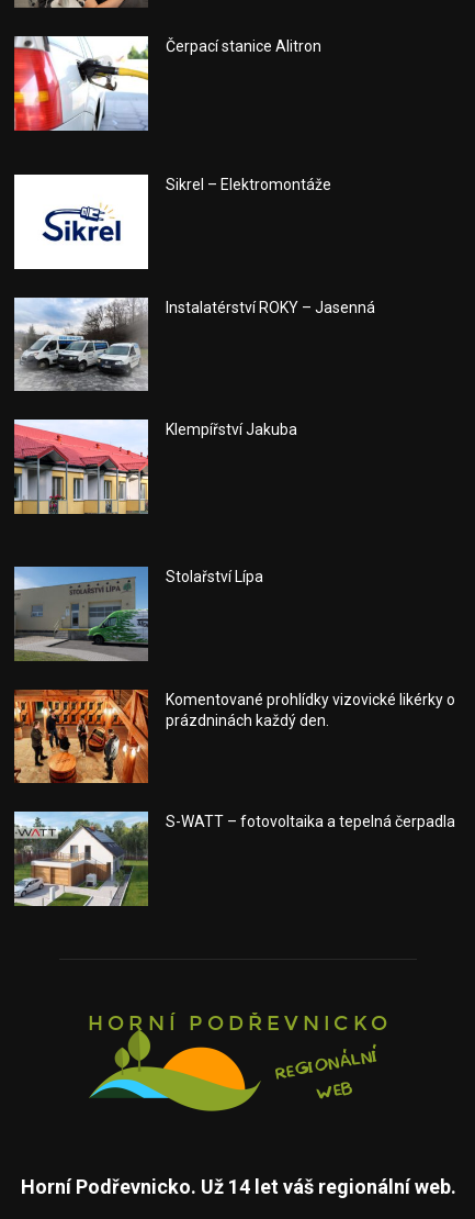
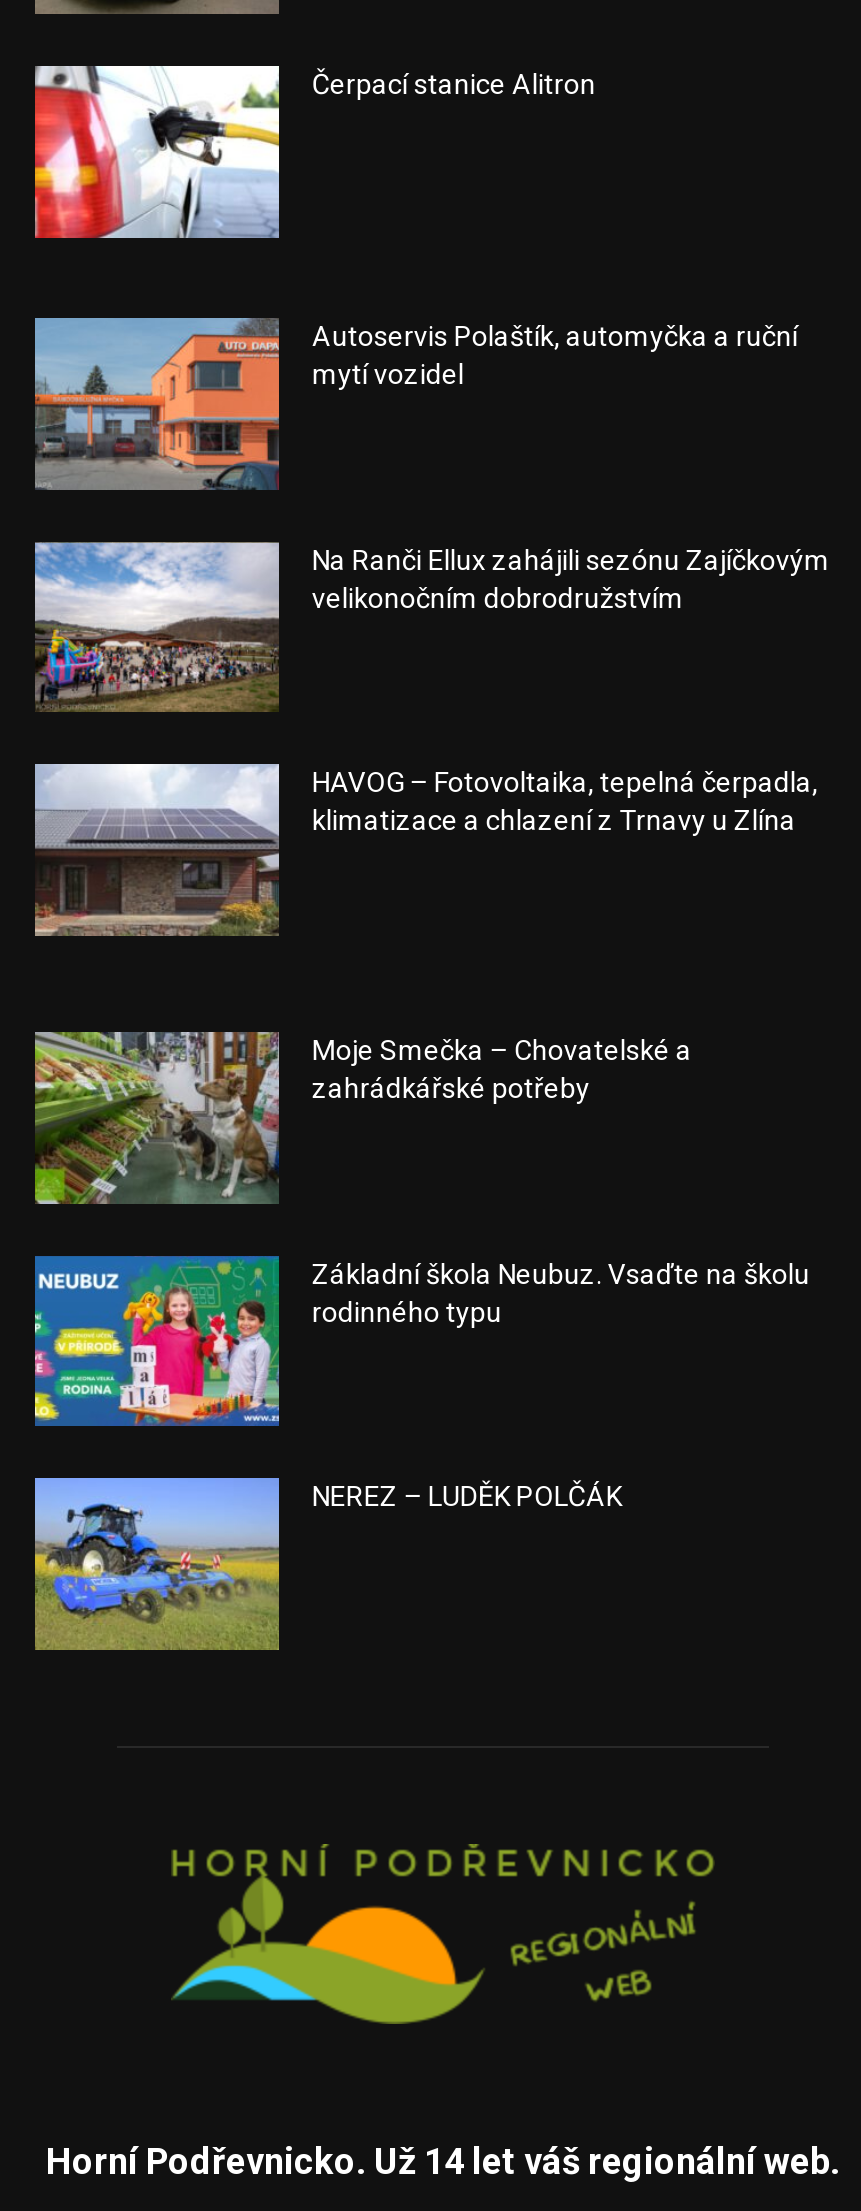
- [image]
- Sikrel – Elektromontáže
+ [image]
+ Autoservis Polaštík, automyčka a ruční
+ mytí vozidel

- [image]
- Instalatérství ROKY – Jasenná
+ [image]
+ Na Ranči Ellux zahájili sezónu Zajíčkovým
+ velikonočním dobrodružstvím

- [image]
- Klempířství Jakuba
+ [image]
+ HAVOG – Fotovoltaika, tepelná čerpadla,
+ klimatizace a chlazení z Trnavy u Zlína

- [image]
- Stolařství Lípa
+ [image]
+ Moje Smečka – Chovatelské a
+ zahrádkářské potřeby

- [image]
- Komentované prohlídky vizovické likérky o
- prázdninách každý den.
+ [image]
+ Základní škola Neubuz. Vsaďte na školu
+ rodinného typu

- [image]
- S-WATT – fotovoltaika a tepelná čerpadla
+ [image]
+ NEREZ – LUDĚK POLČÁK
